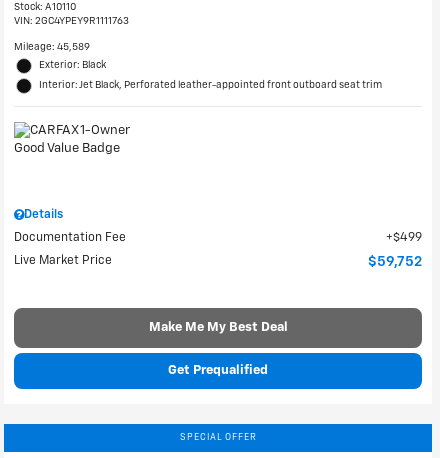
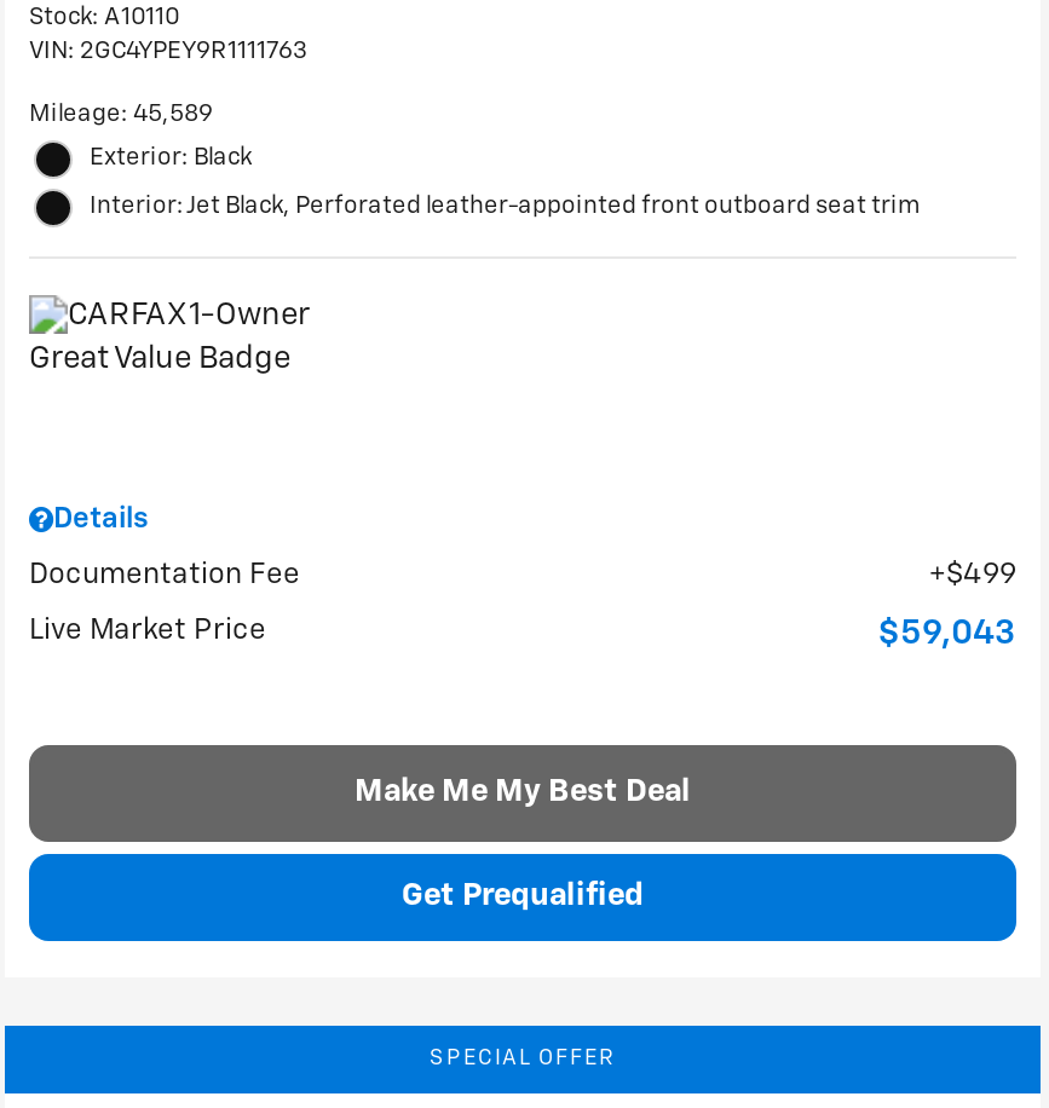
- $59,752
+ $59,043
